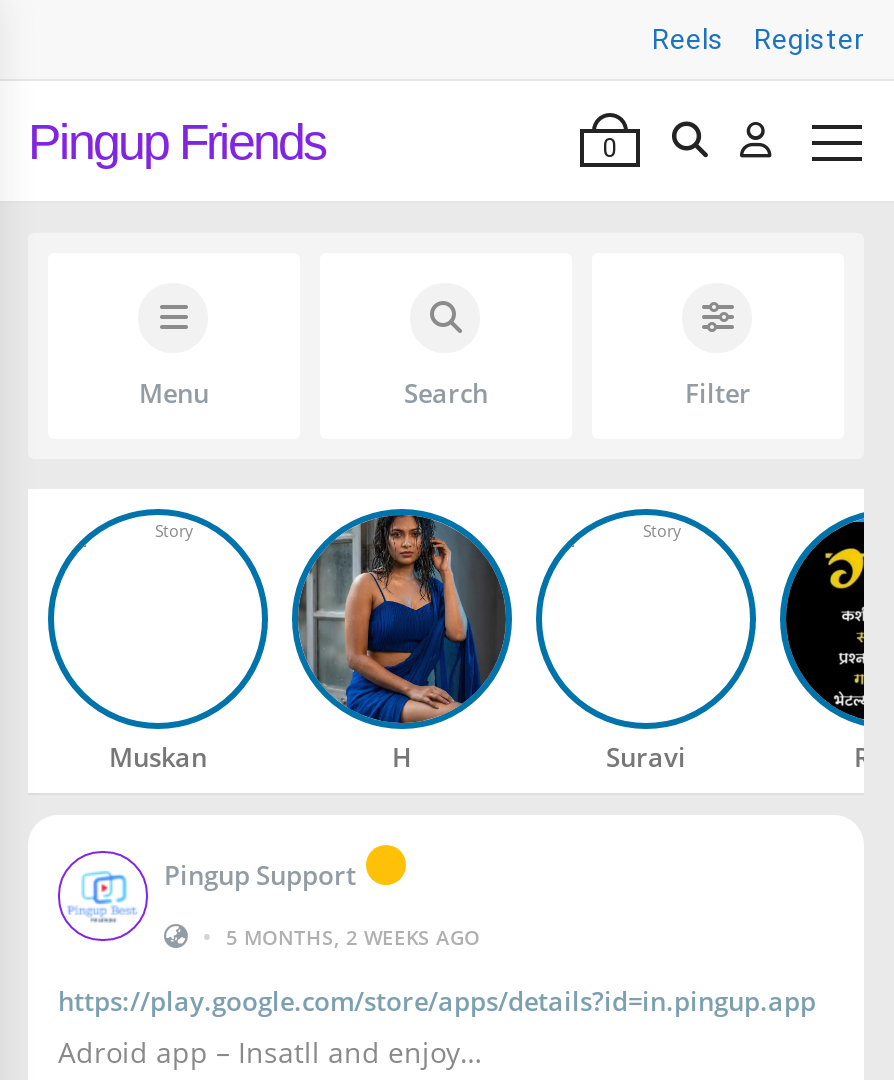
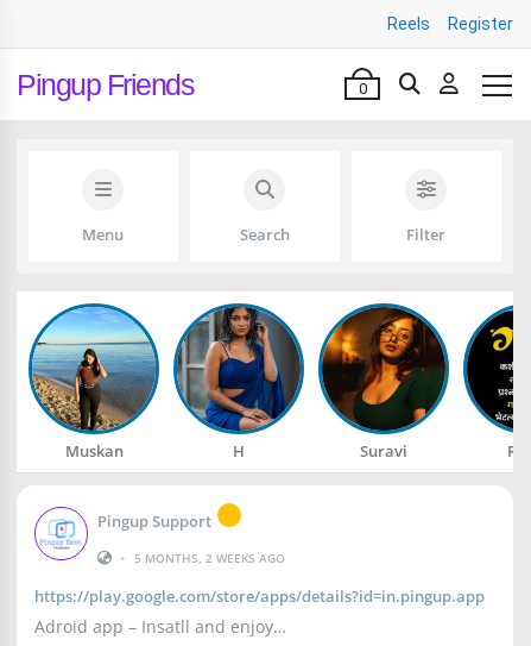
- [image]
+ [image]

- [image]
+ [image]
